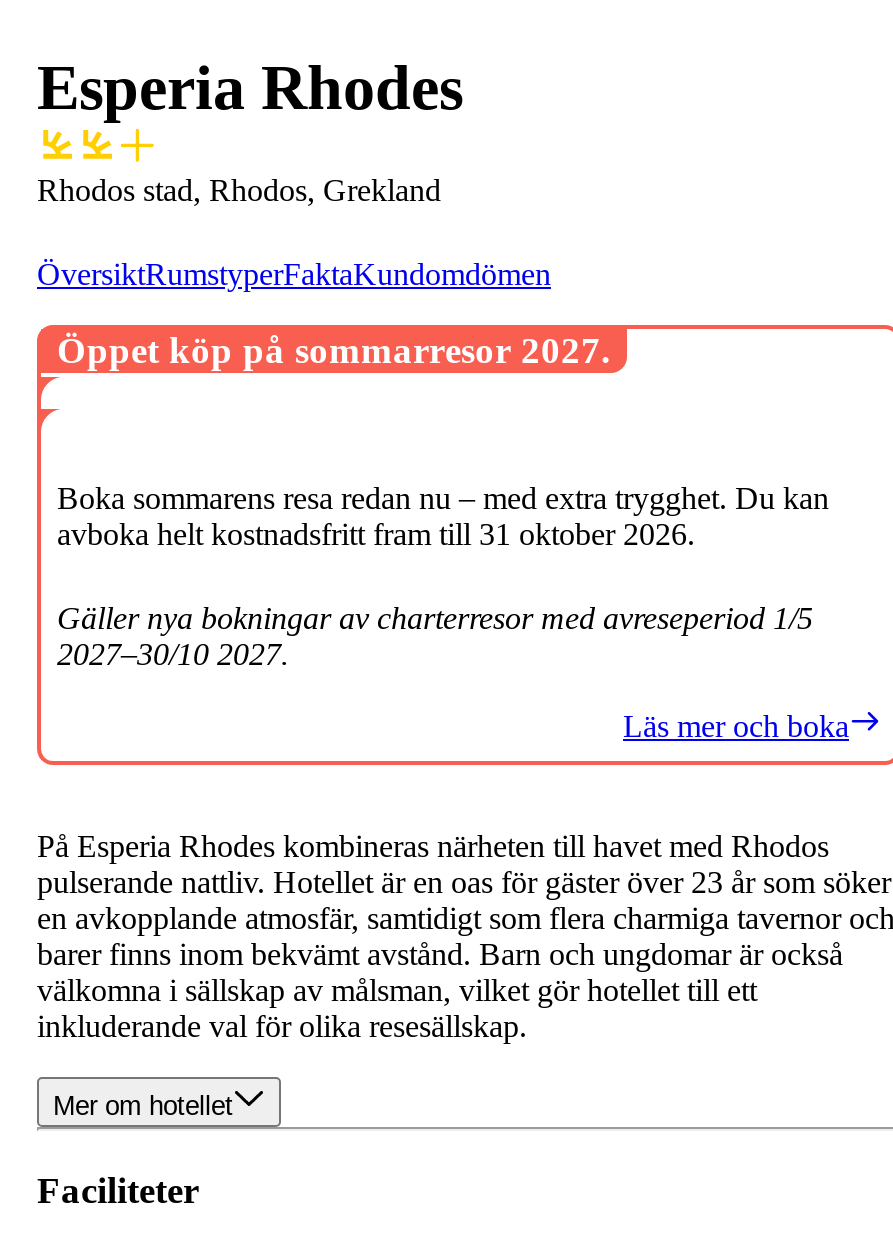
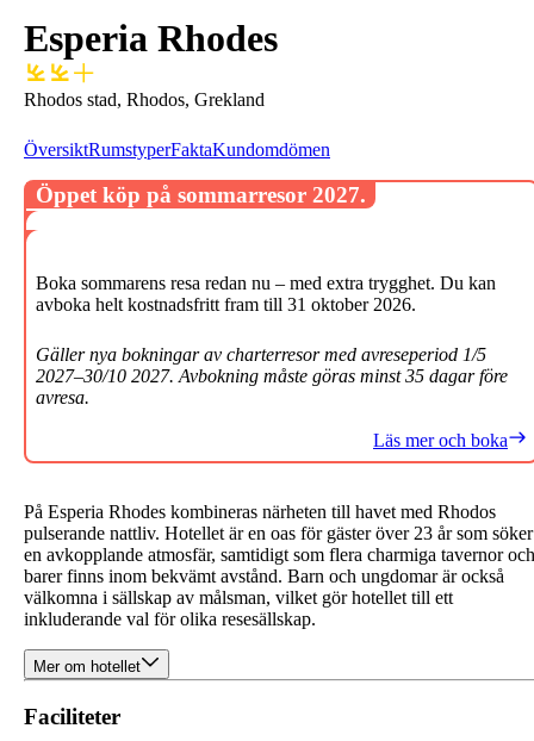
- 2027–30/10 2027.
+ 2027–30/10 2027. Avbokning måste göras minst 35 dagar före
+ avresa.
